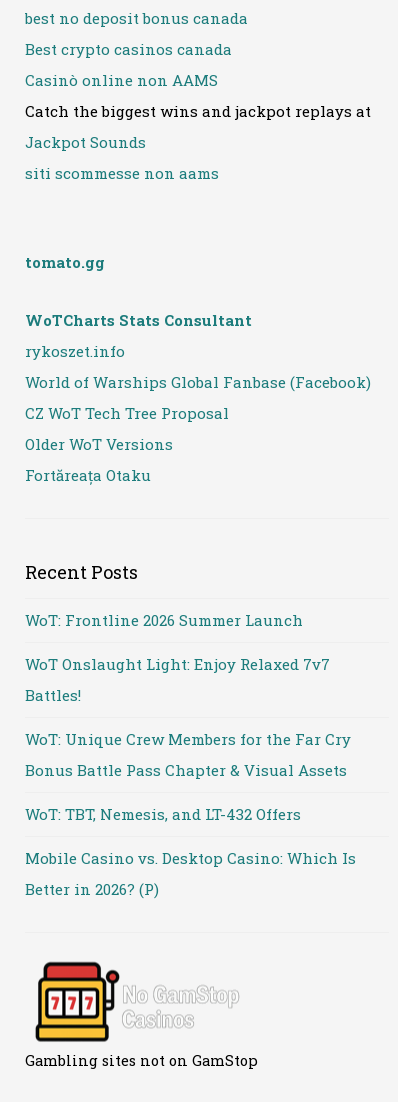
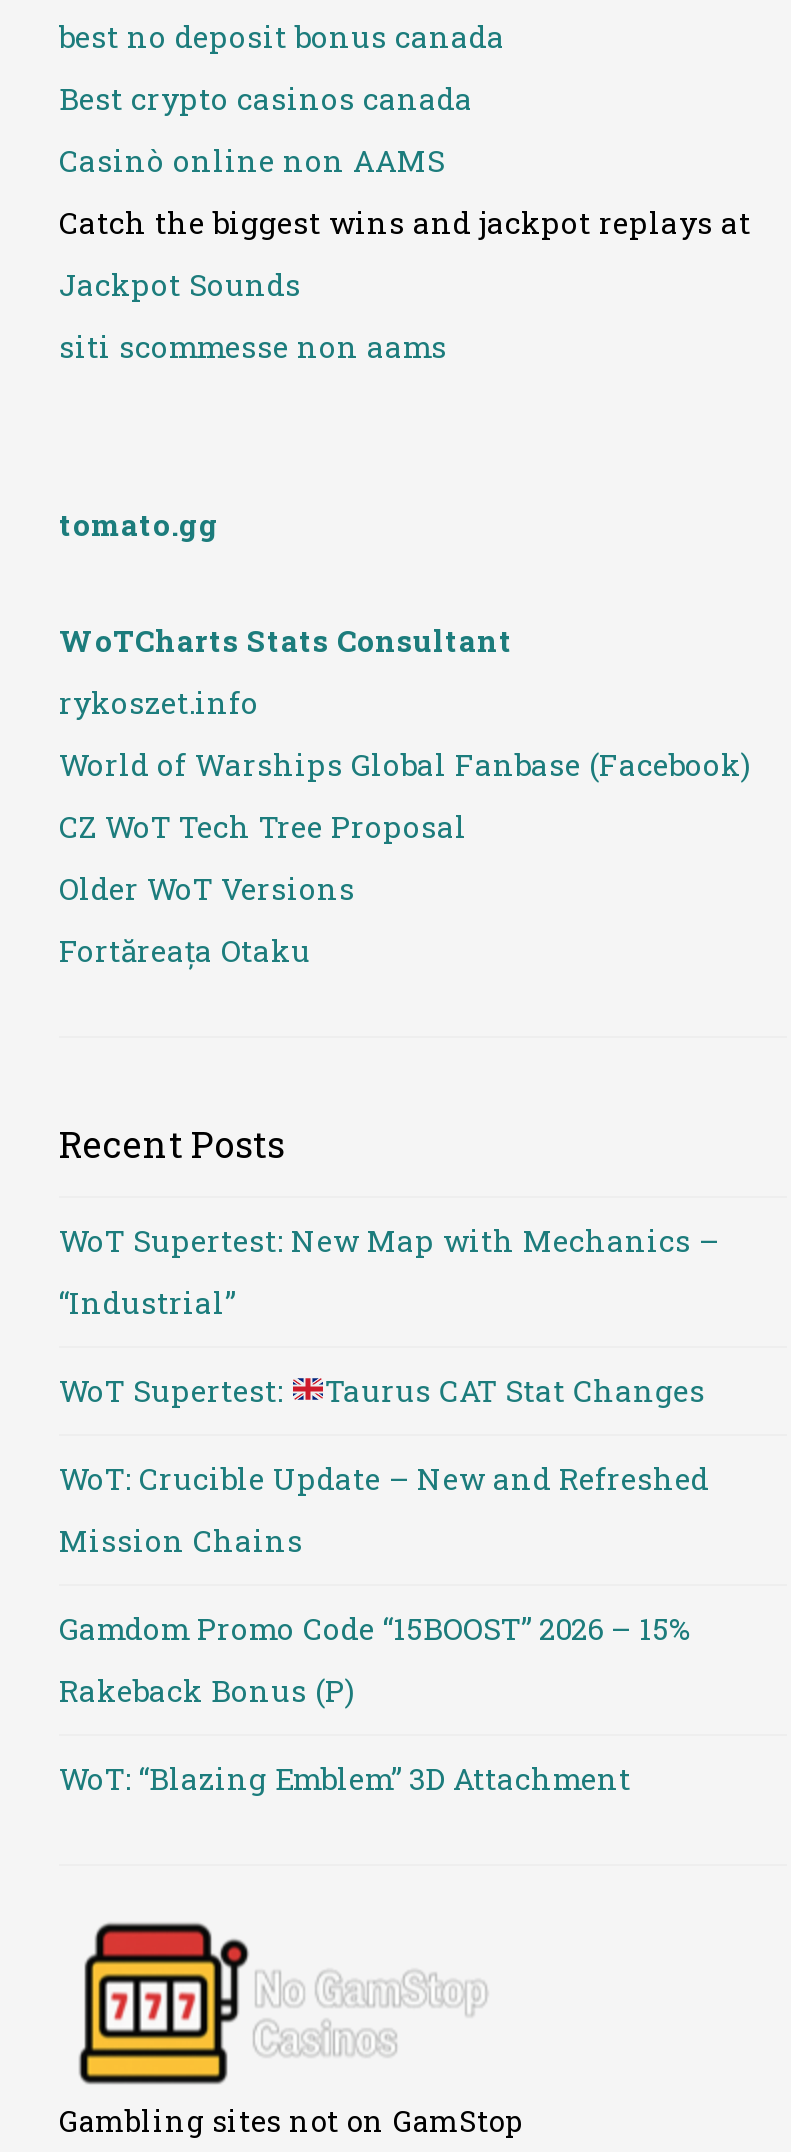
- WoT: Frontline 2026 Summer Launch
+ WoT Supertest: New Map with Mechanics –

- WoT Onslaught Light: Enjoy Relaxed 7v7
+ “Industrial”

- Battles!
+ WoT Supertest:
+ Taurus CAT Stat Changes

- WoT: Unique Crew Members for the Far Cry
+ WoT: Crucible Update – New and Refreshed

- Bonus Battle Pass Chapter & Visual Assets
+ Mission Chains

- WoT: TBT, Nemesis, and LT-432 Offers
+ Gamdom Promo Code “15BOOST” 2026 – 15%

- Mobile Casino vs. Desktop Casino: Which Is
+ Rakeback Bonus (P)

- Better in 2026? (P)
+ WoT: “Blazing Emblem” 3D Attachment
